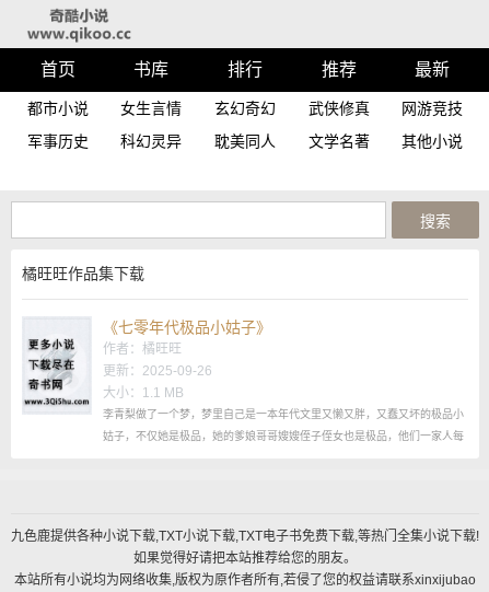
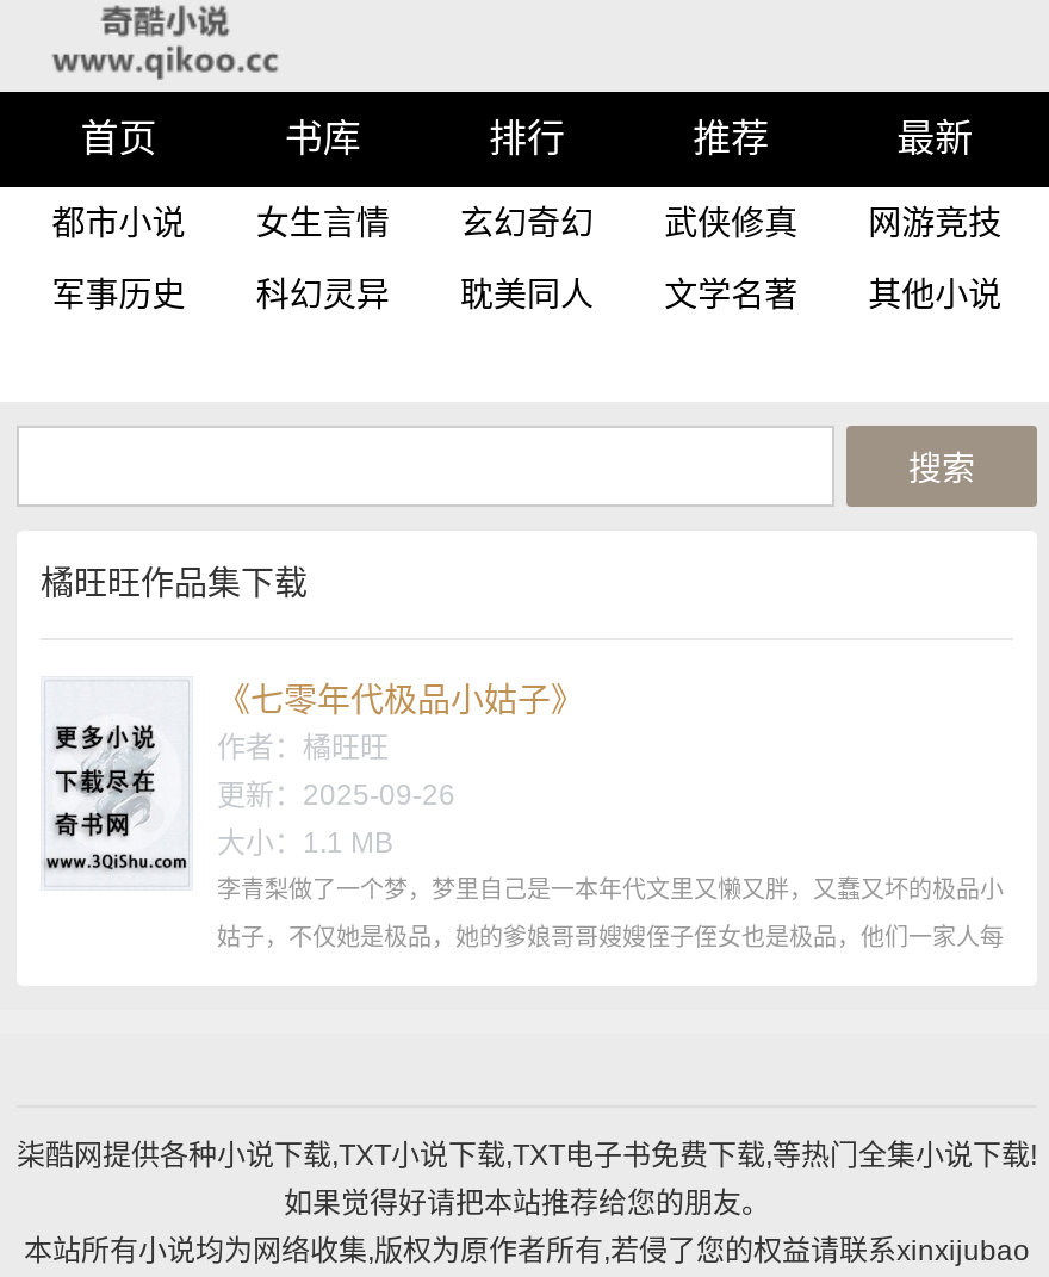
- 九色鹿提供各种小说下载,TXT小说下载,TXT电子书免费下载,等热门全集小说下载!
+ 柒酷网提供各种小说下载,TXT小说下载,TXT电子书免费下载,等热门全集小说下载!
